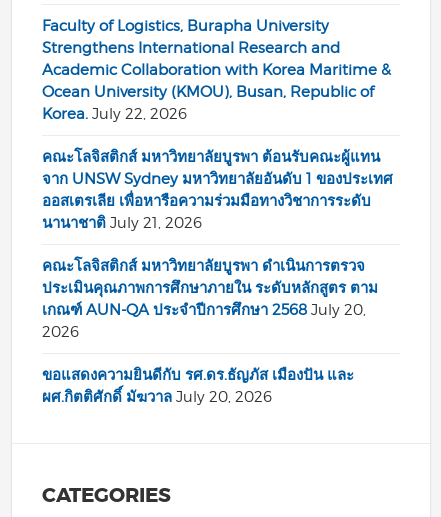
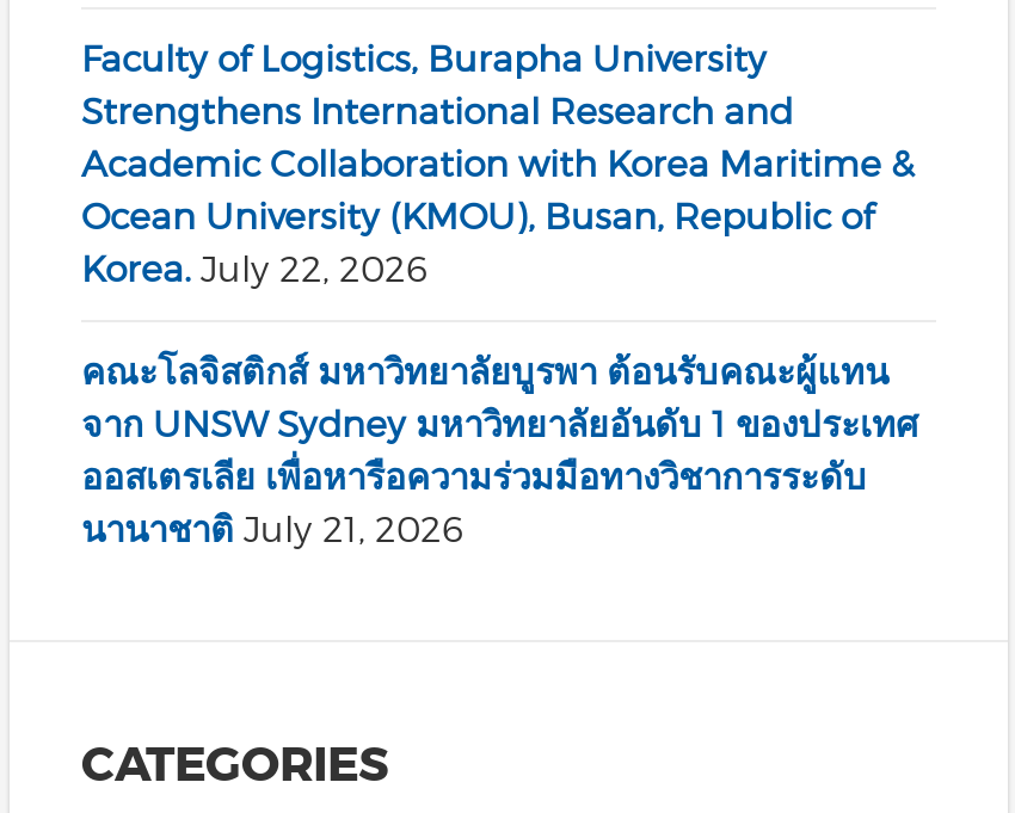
- คณะโลจิสติกส์ มหาวิทยาลัยบูรพา ดำเนินการตรวจ
- ประเมินคุณภาพการศึกษาภายใน ระดับหลักสูตร ตาม
- เกณฑ์ AUN-QA ประจำปีการศึกษา 2568 July 20,
- 2026
- ขอแสดงความยินดีกับ รศ.ดร.ธัญภัส เมืองปัน และ
- ผศ.กิตติศักดิ์ มัฆวาล July 20, 2026
